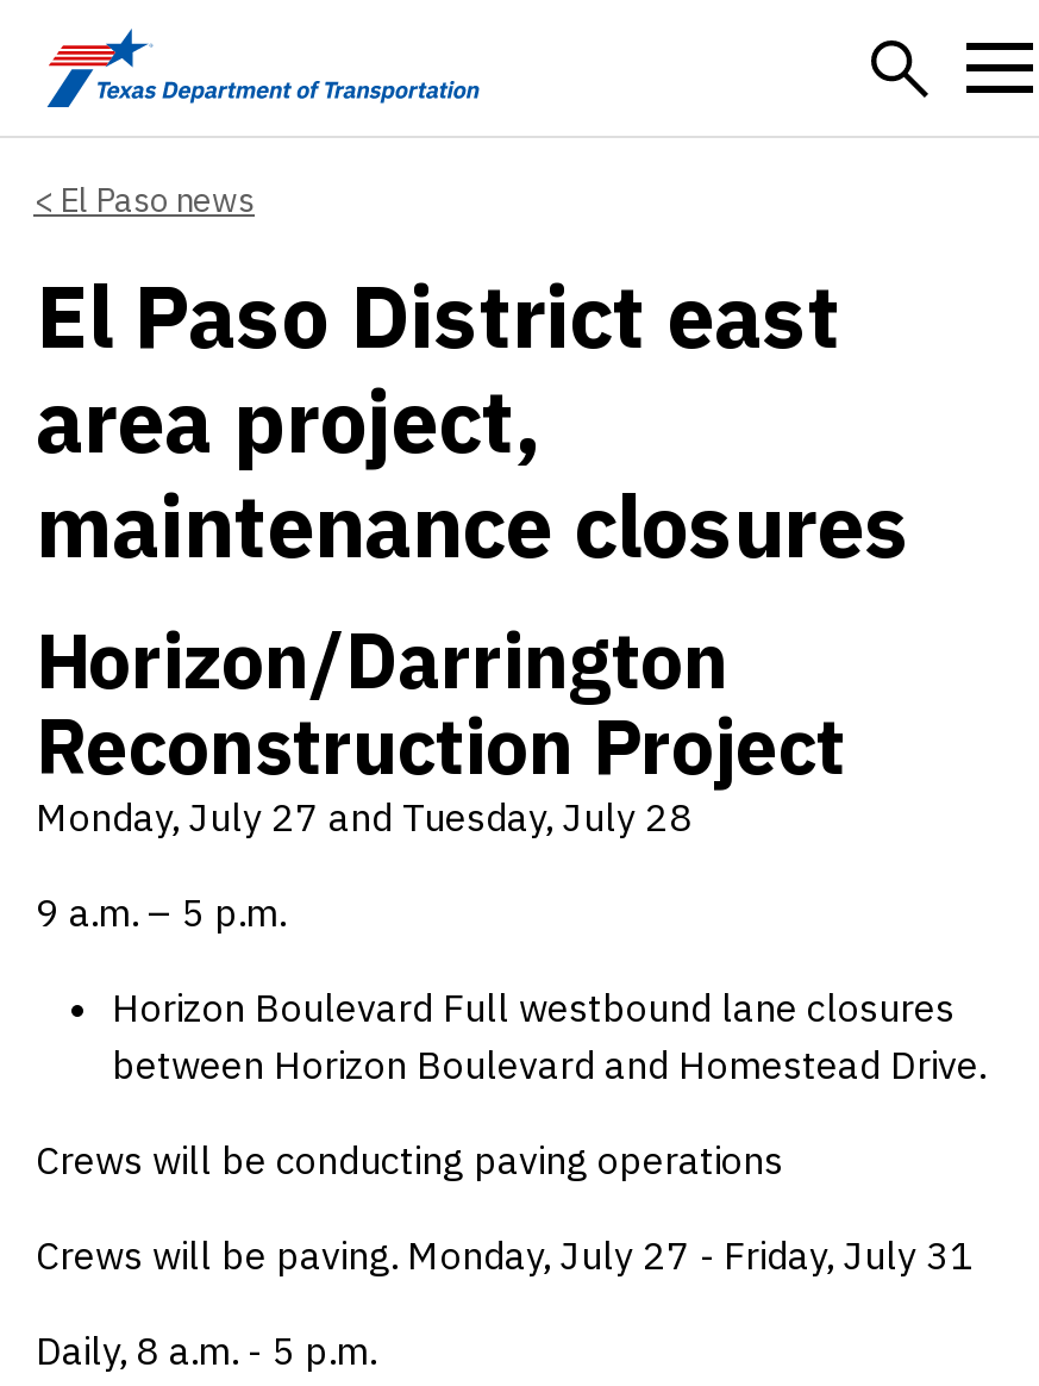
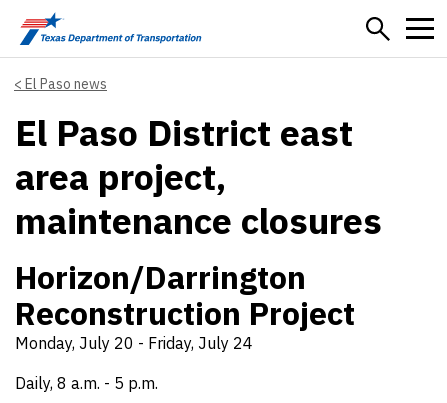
- Monday, July 27 and Tuesday, July 28
- 9 a.m. – 5 p.m.
- Horizon Boulevard Full westbound lane closures
- between Horizon Boulevard and Homestead Drive.
- Crews will be conducting paving operations
- Crews will be paving. Monday, July 27 - Friday, July 31
+ Monday, July 20 - Friday, July 24
